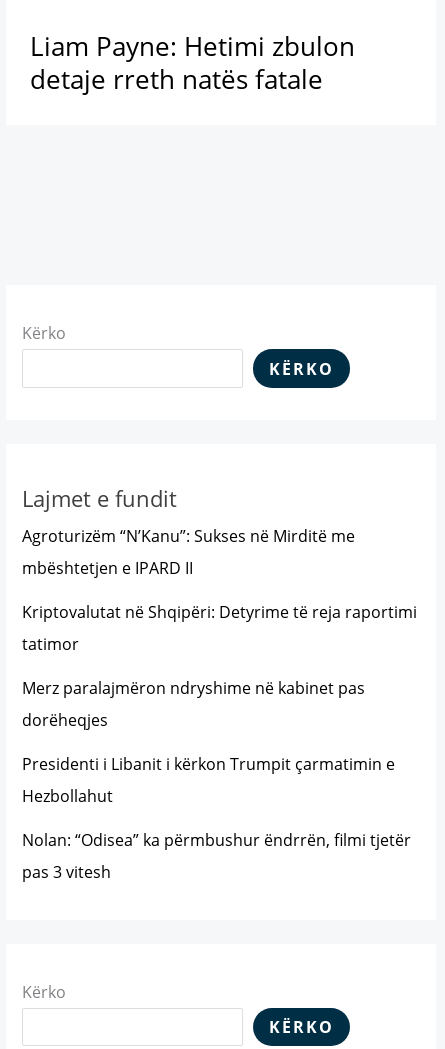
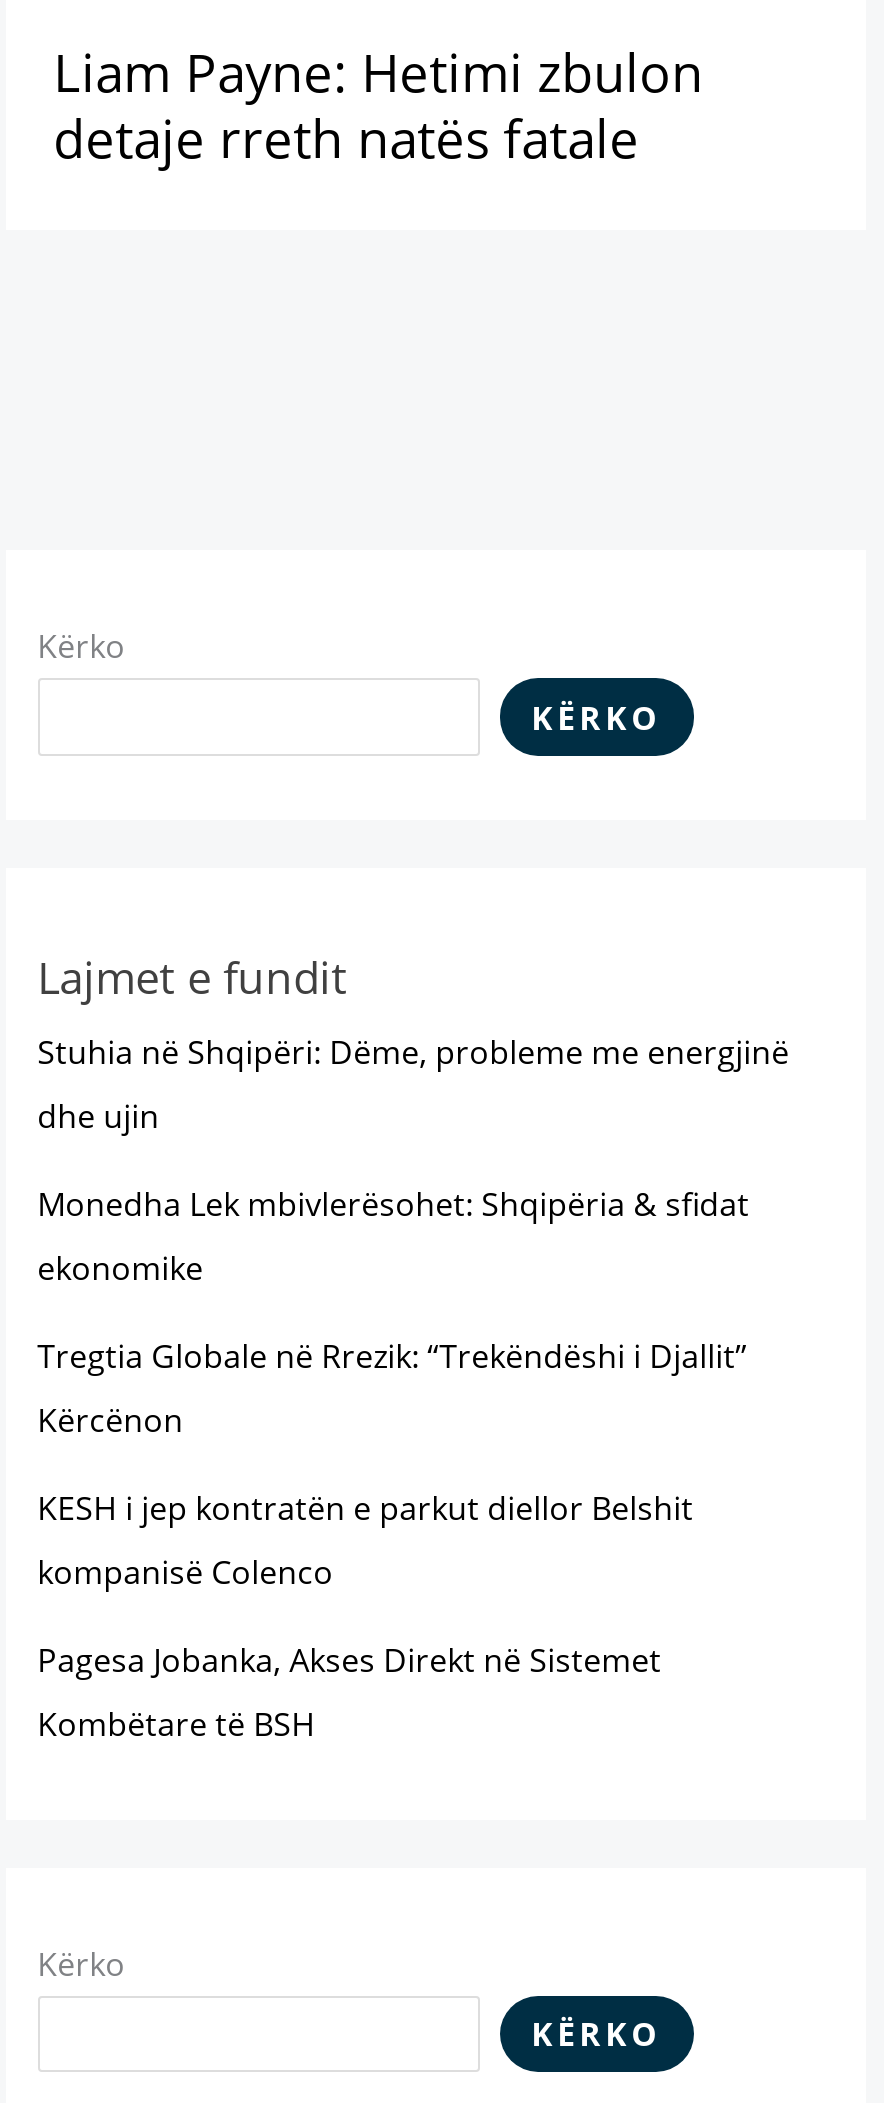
- Agroturizëm “N’Kanu”: Sukses në Mirditë me
+ Stuhia në Shqipëri: Dëme, probleme me energjinë

- mbështetjen e IPARD II
+ dhe ujin

- Kriptovalutat në Shqipëri: Detyrime të reja raportimi
+ Monedha Lek mbivlerësohet: Shqipëria & sfidat

- tatimor
+ ekonomike

- Merz paralajmëron ndryshime në kabinet pas
+ Tregtia Globale në Rrezik: “Trekëndëshi i Djallit”

- dorëheqjes
+ Kërcënon

- Presidenti i Libanit i kërkon Trumpit çarmatimin e
+ KESH i jep kontratën e parkut diellor Belshit

- Hezbollahut
+ kompanisë Colenco

- Nolan: “Odisea” ka përmbushur ëndrrën, filmi tjetër
+ Pagesa Jobanka, Akses Direkt në Sistemet

- pas 3 vitesh
+ Kombëtare të BSH
